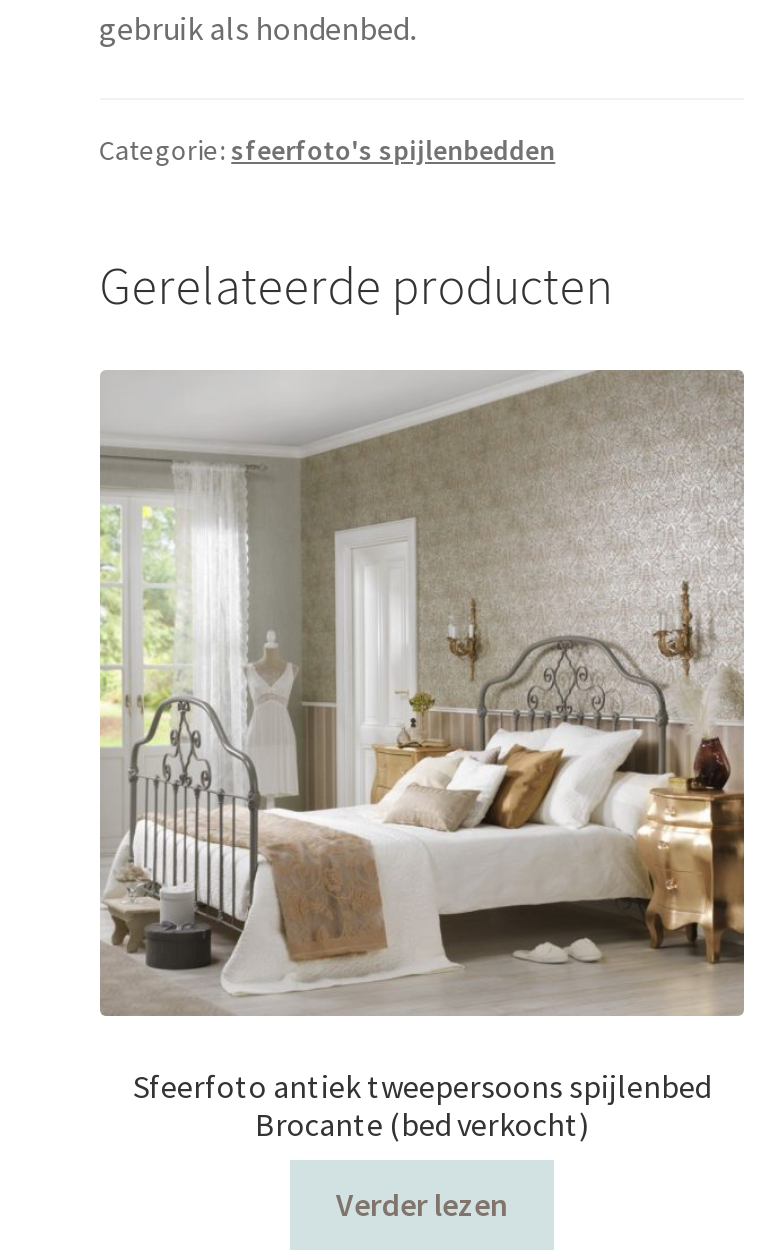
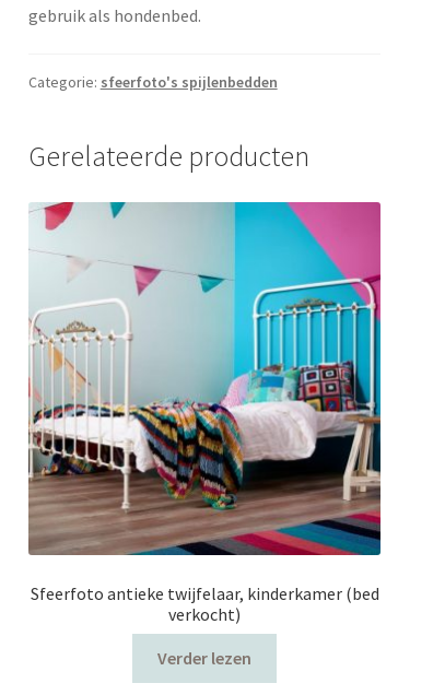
- [image]
- Sfeerfoto antiek tweepersoons spijlenbed
- Brocante (bed verkocht)
+ [image]
+ Sfeerfoto antieke twijfelaar, kinderkamer (bed
+ verkocht)
